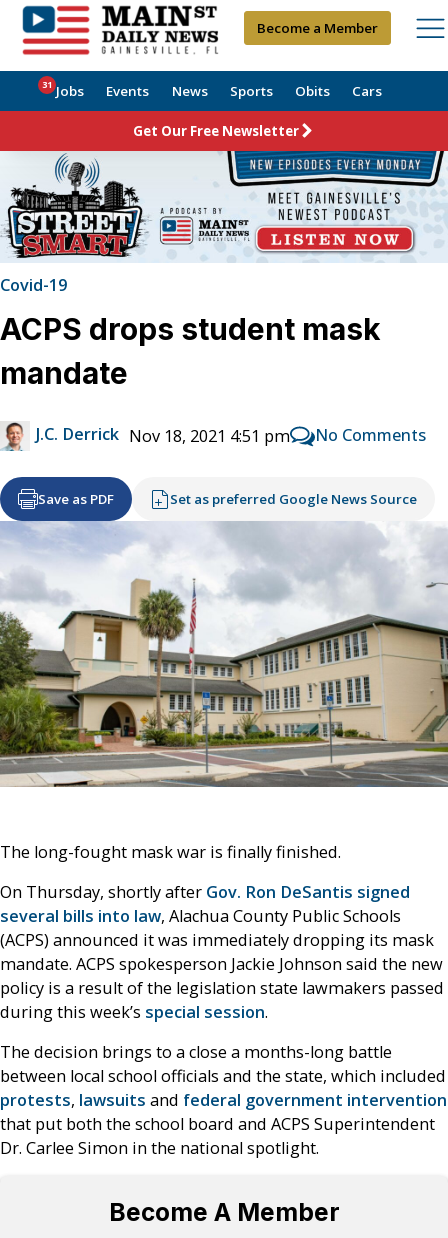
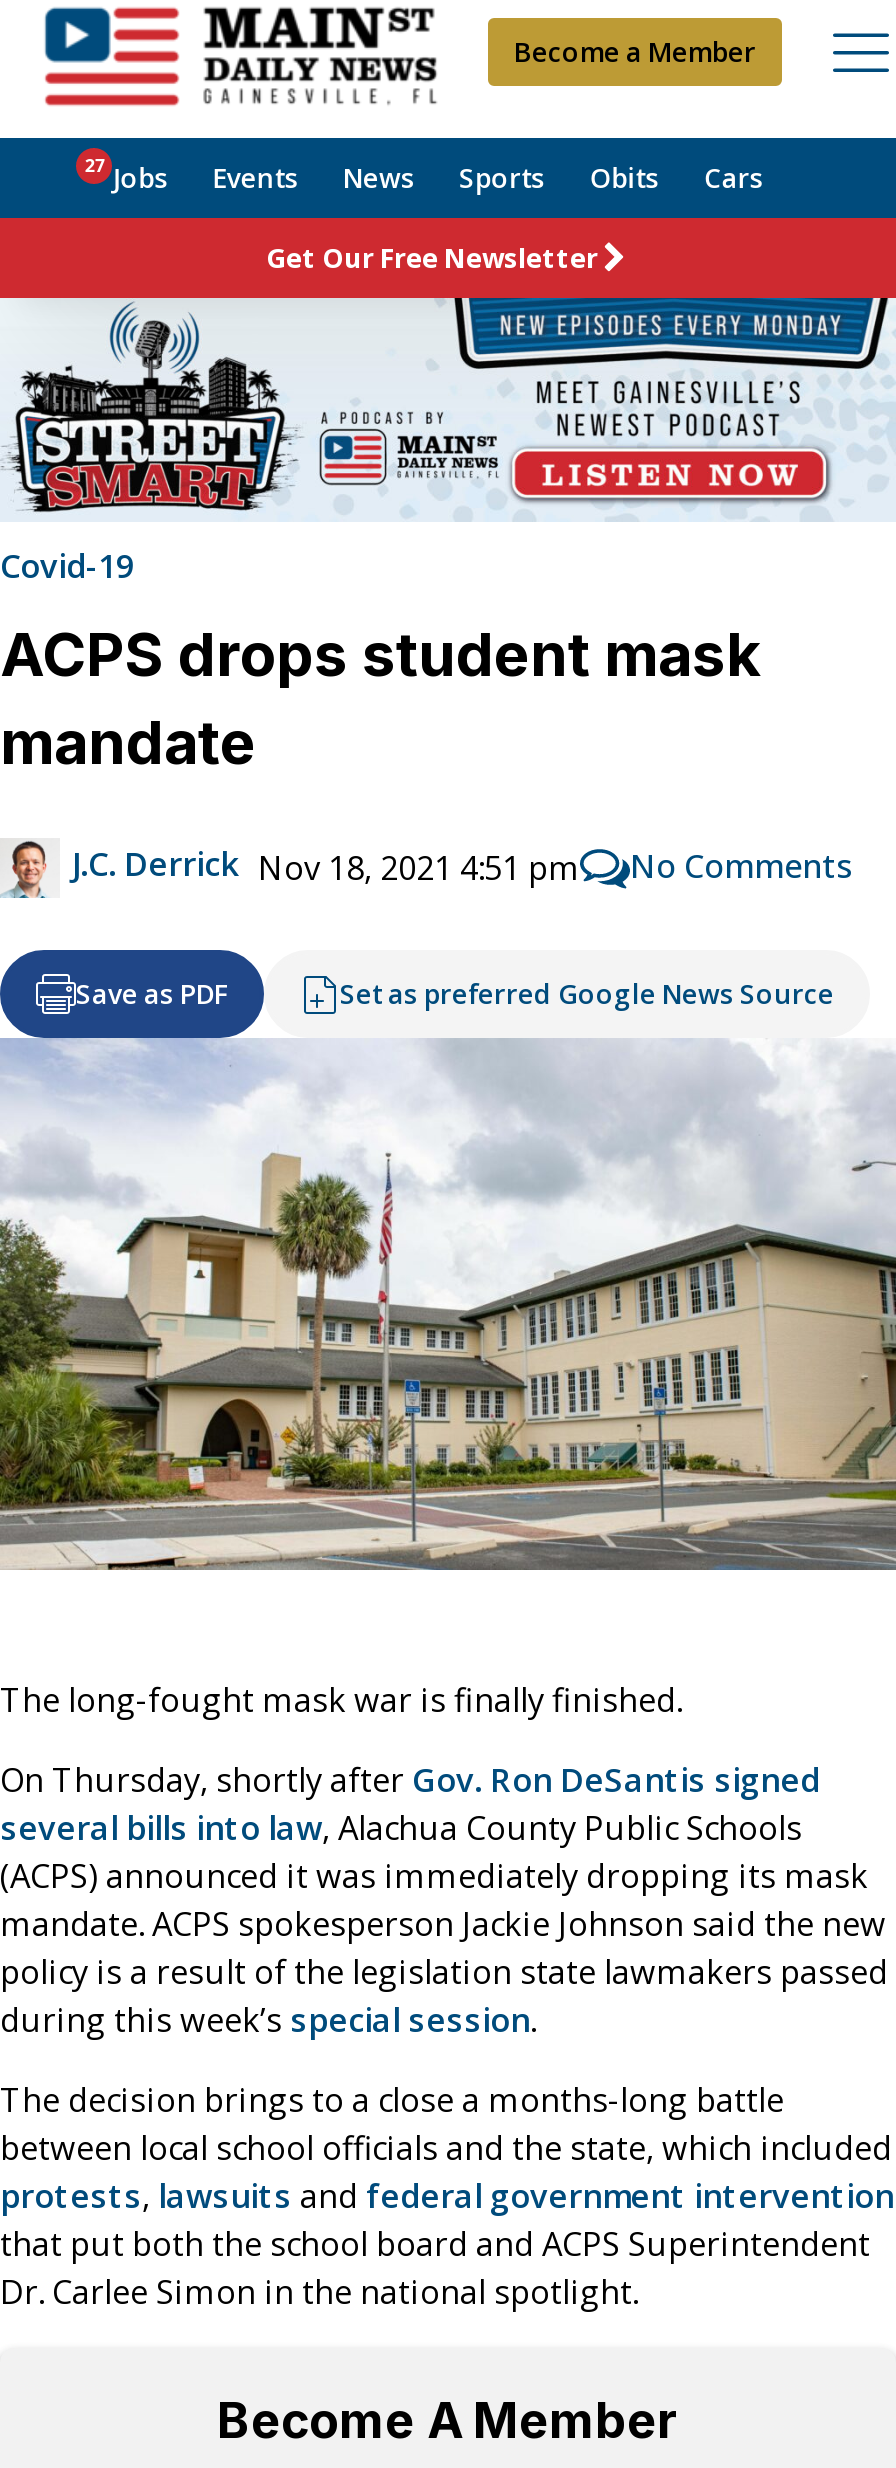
- 31 Jobs Events News Sports Obits Cars
+ 27 Jobs Events News Sports Obits Cars
